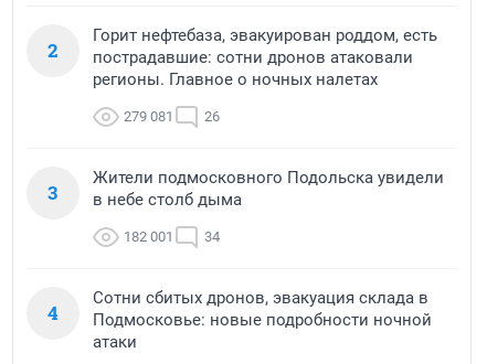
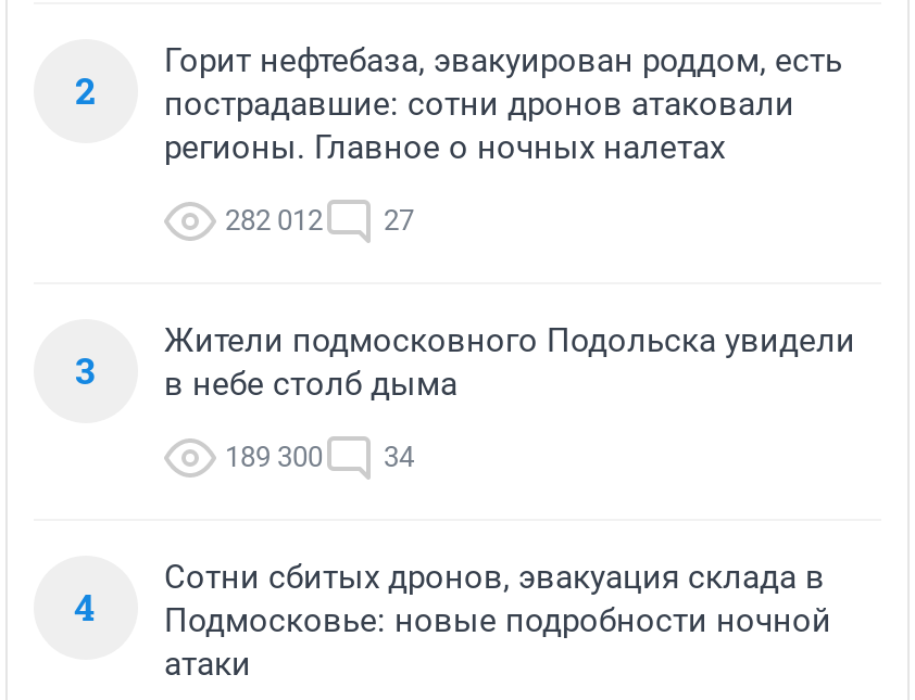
- 279 081
+ 282 012

- 26
+ 27

- 182 001 34
+ 189 300 34
